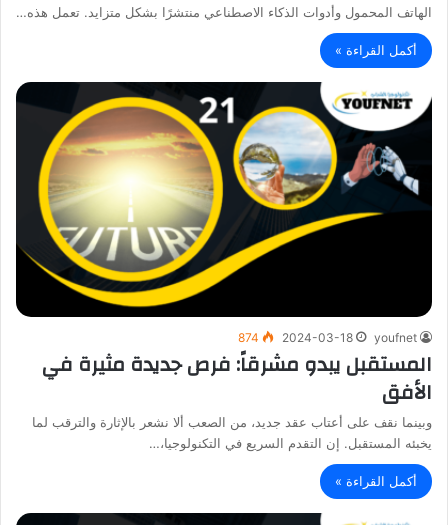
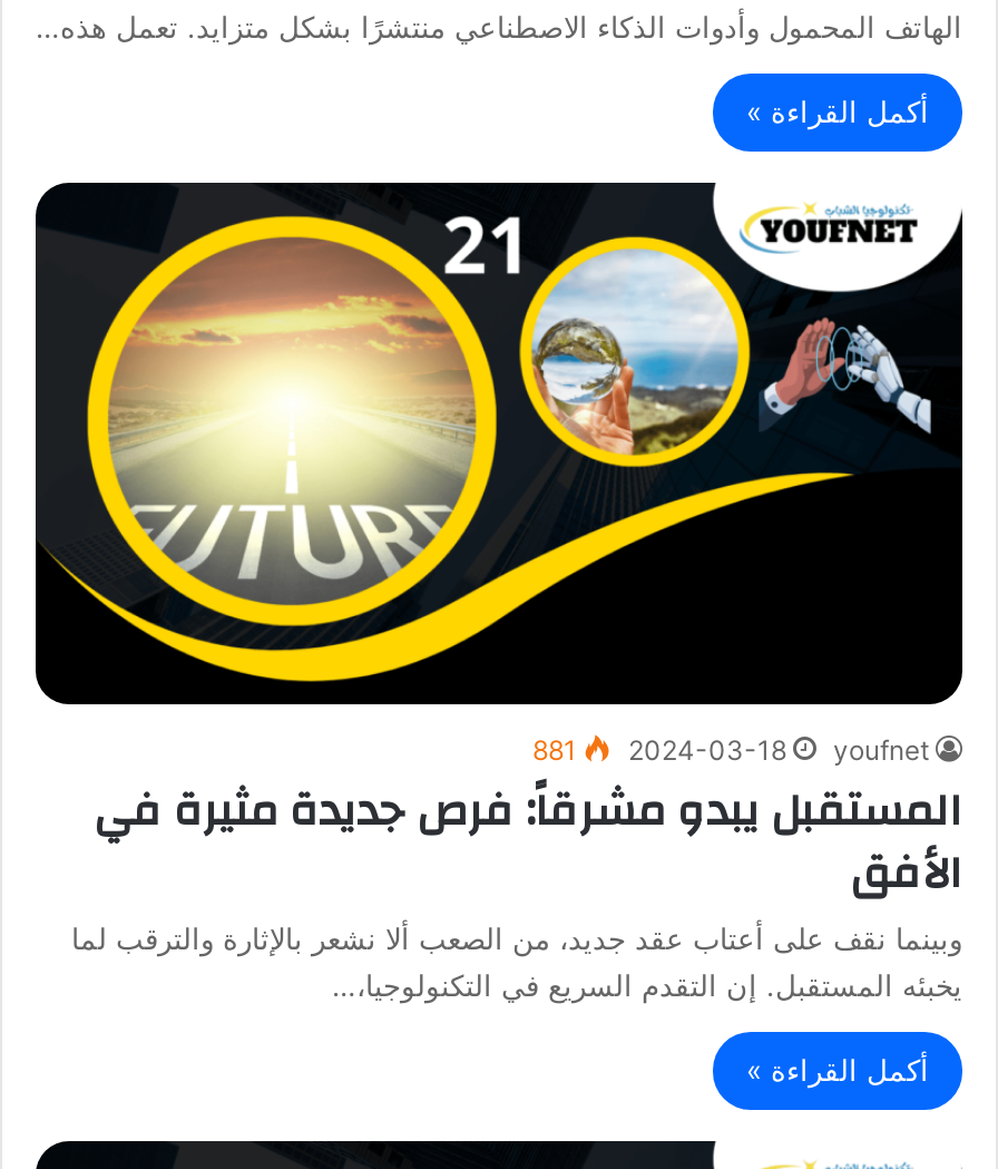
- 874 2024-03-18 youfnet
+ 881 2024-03-18 youfnet
